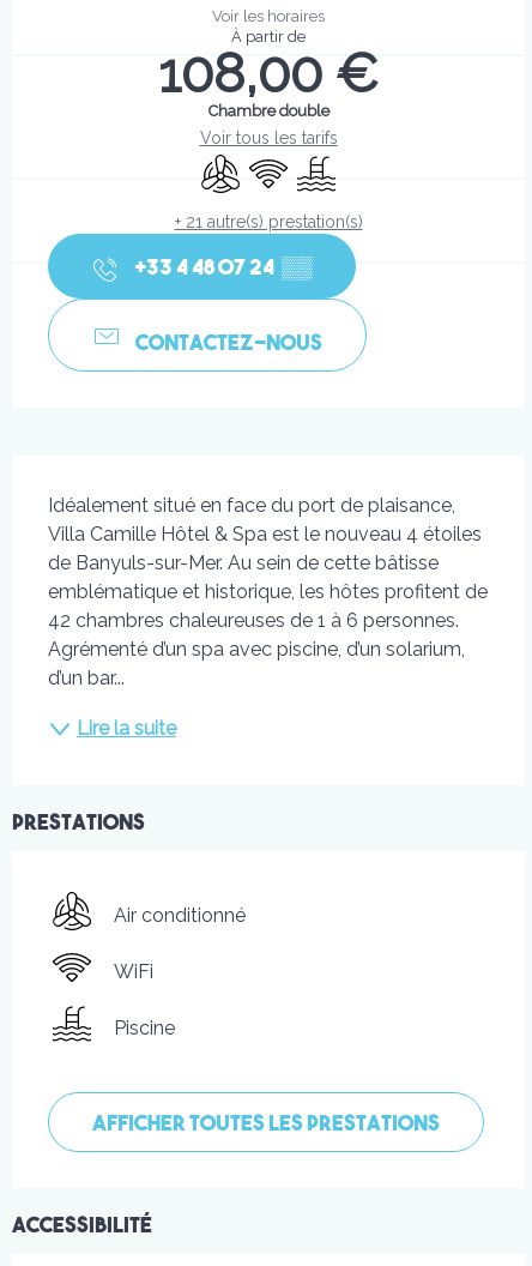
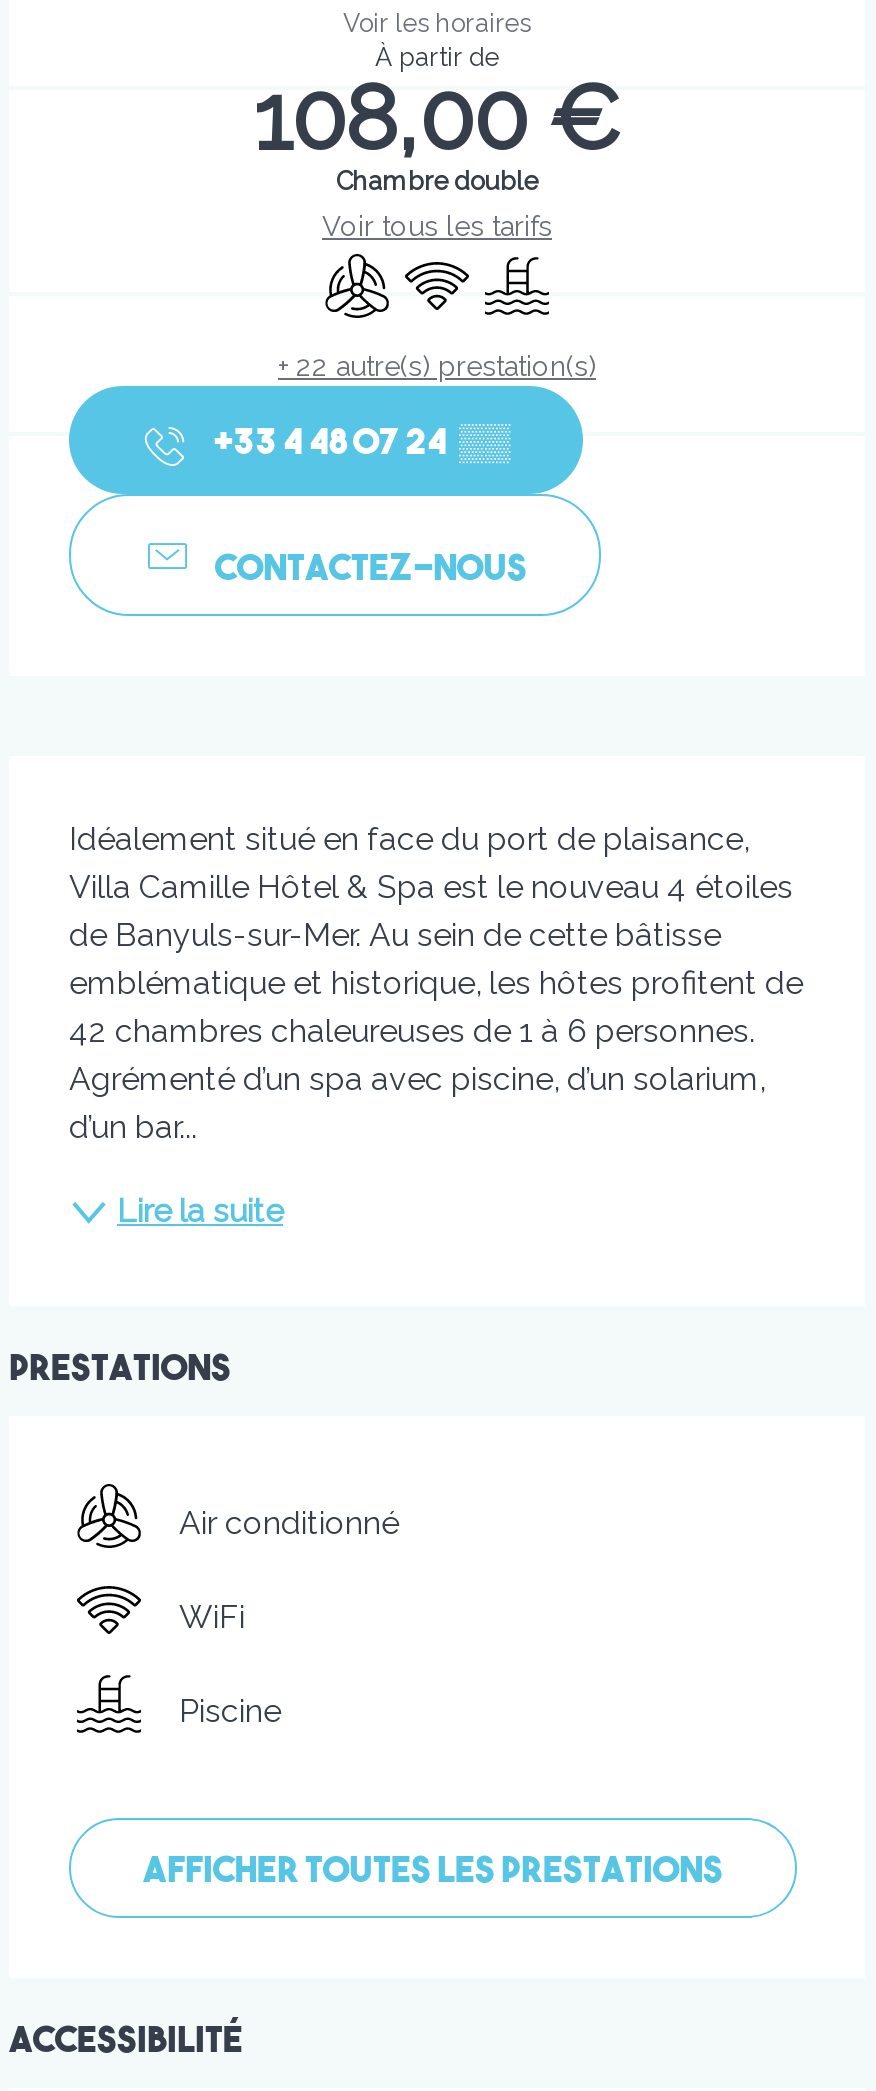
- + 21 autre(s) prestation(s)
+ + 22 autre(s) prestation(s)
